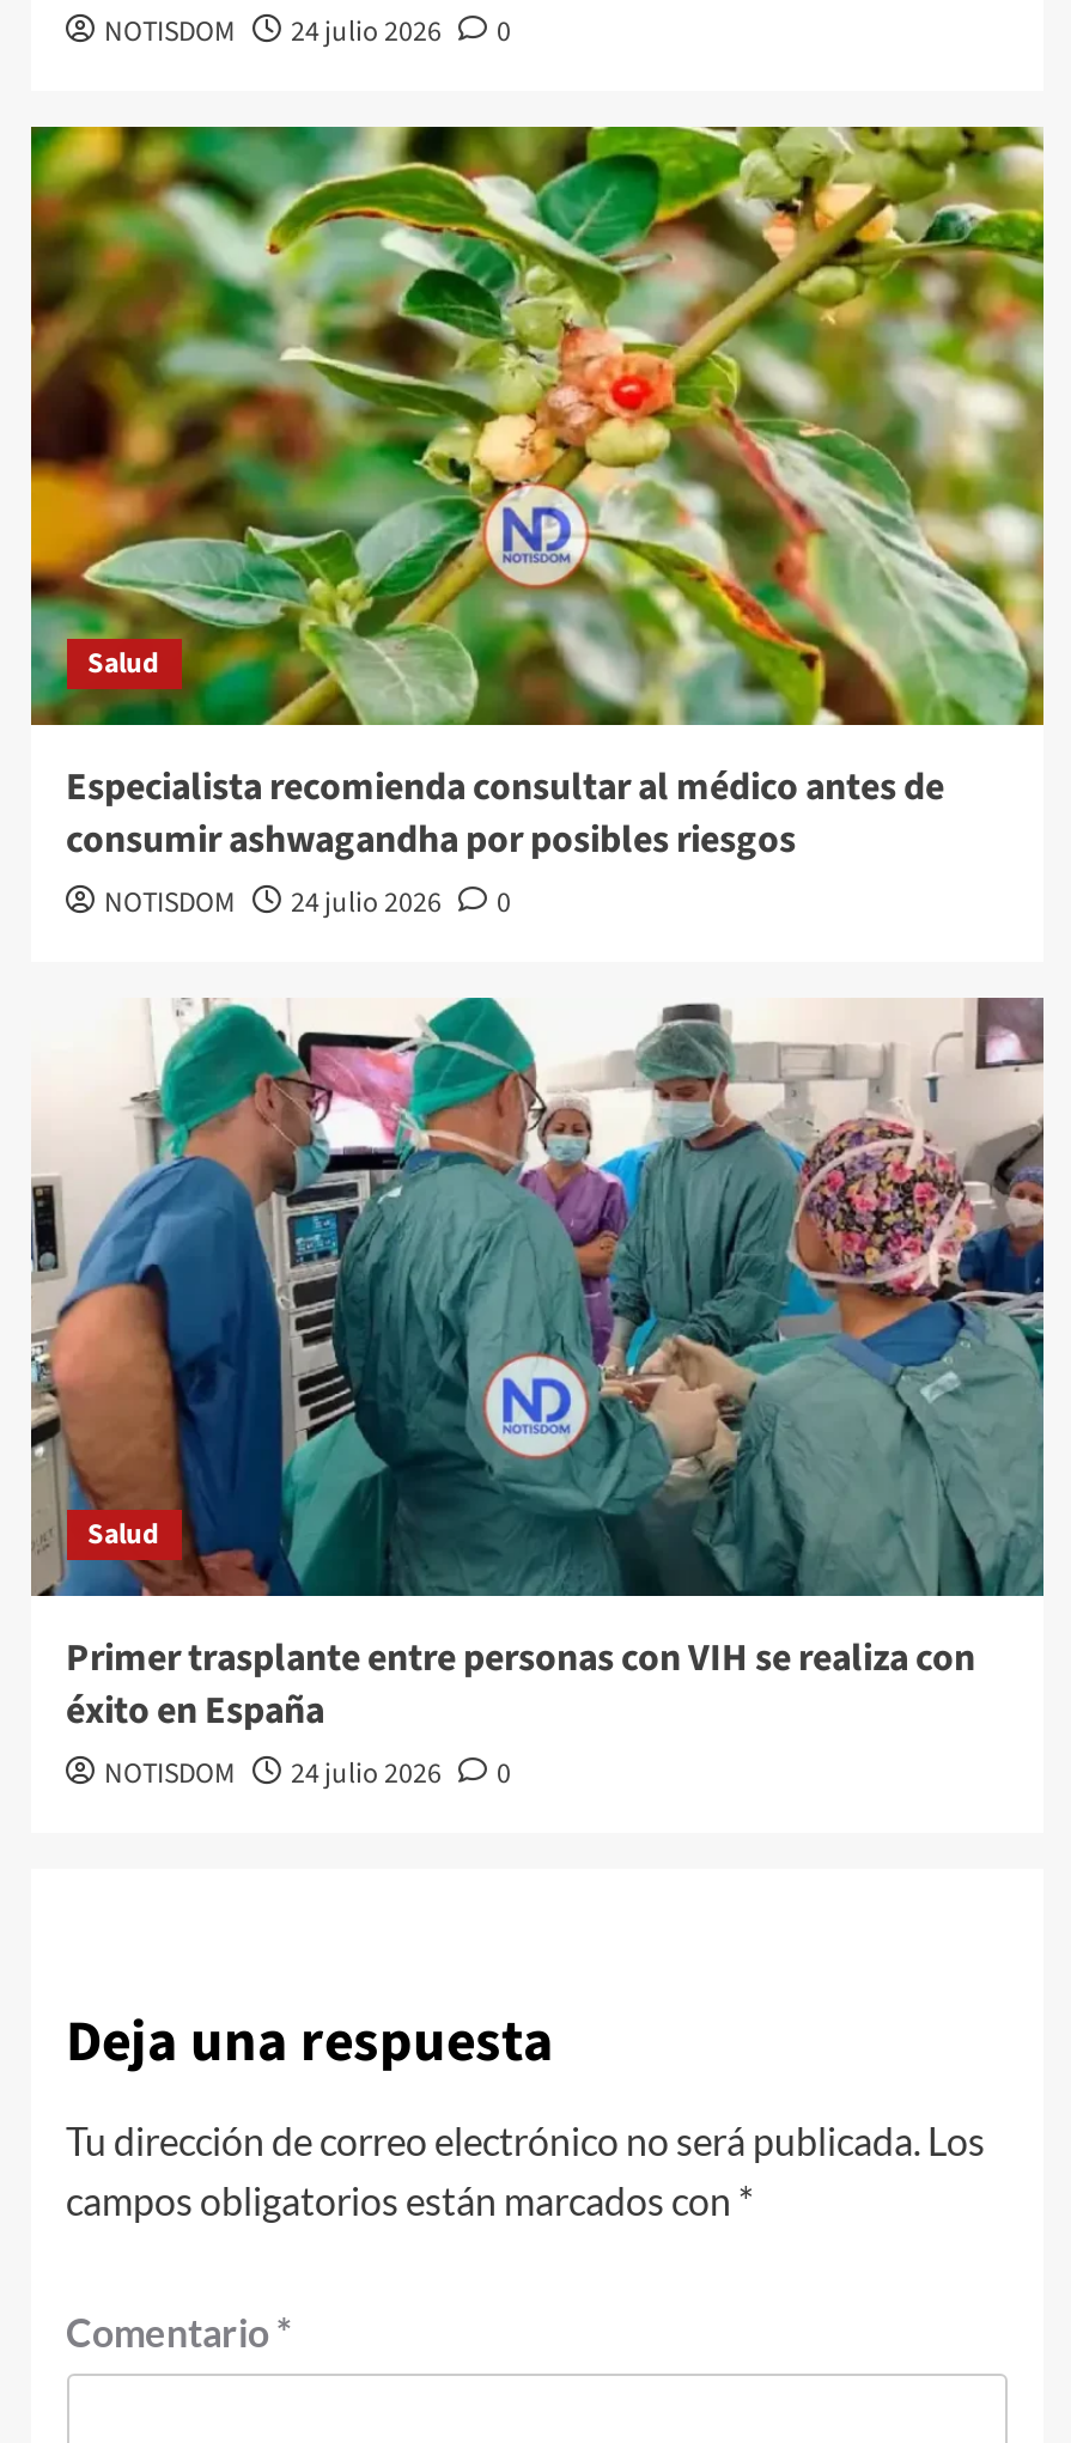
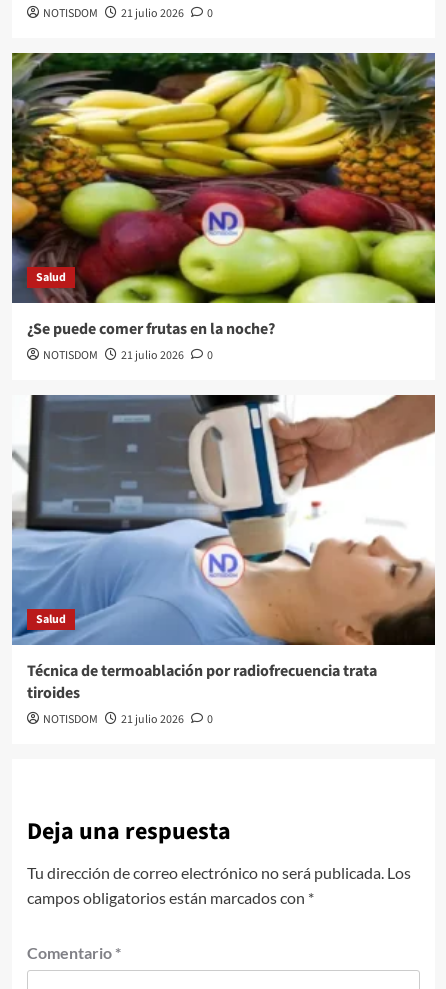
- NOTISDOM 24 julio 2026 0
+ NOTISDOM 21 julio 2026 0

- [image]
- Especialista recomienda consultar al médico antes de
- consumir ashwagandha por posibles riesgos
+ [image]
+ ¿Se puede comer frutas en la noche?

- NOTISDOM 24 julio 2026 0
+ NOTISDOM 21 julio 2026 0

- [image]
- Primer trasplante entre personas con VIH se realiza con
- éxito en España
+ [image]
+ Técnica de termoablación por radiofrecuencia trata
+ tiroides

- NOTISDOM 24 julio 2026 0
+ NOTISDOM 21 julio 2026 0
